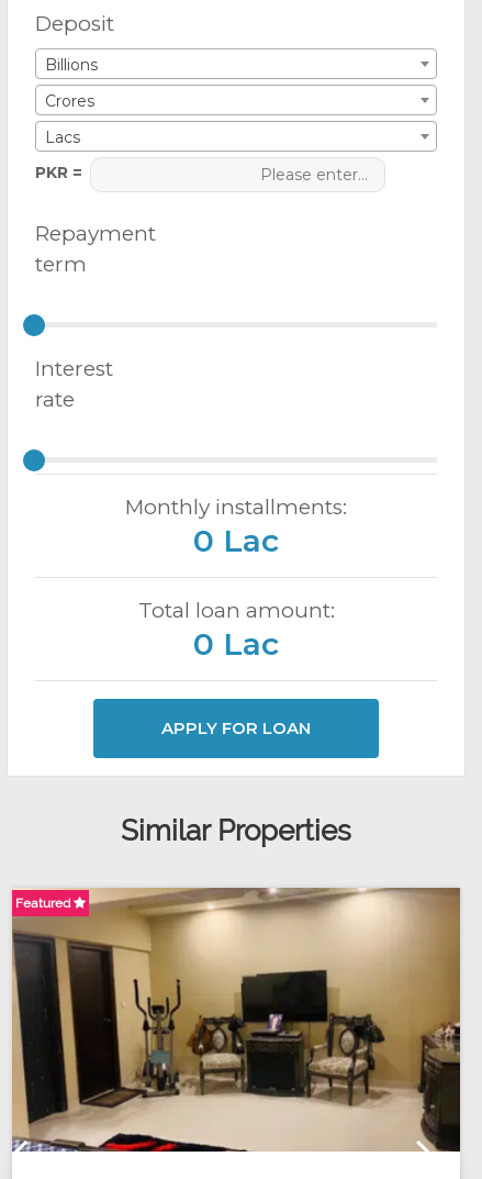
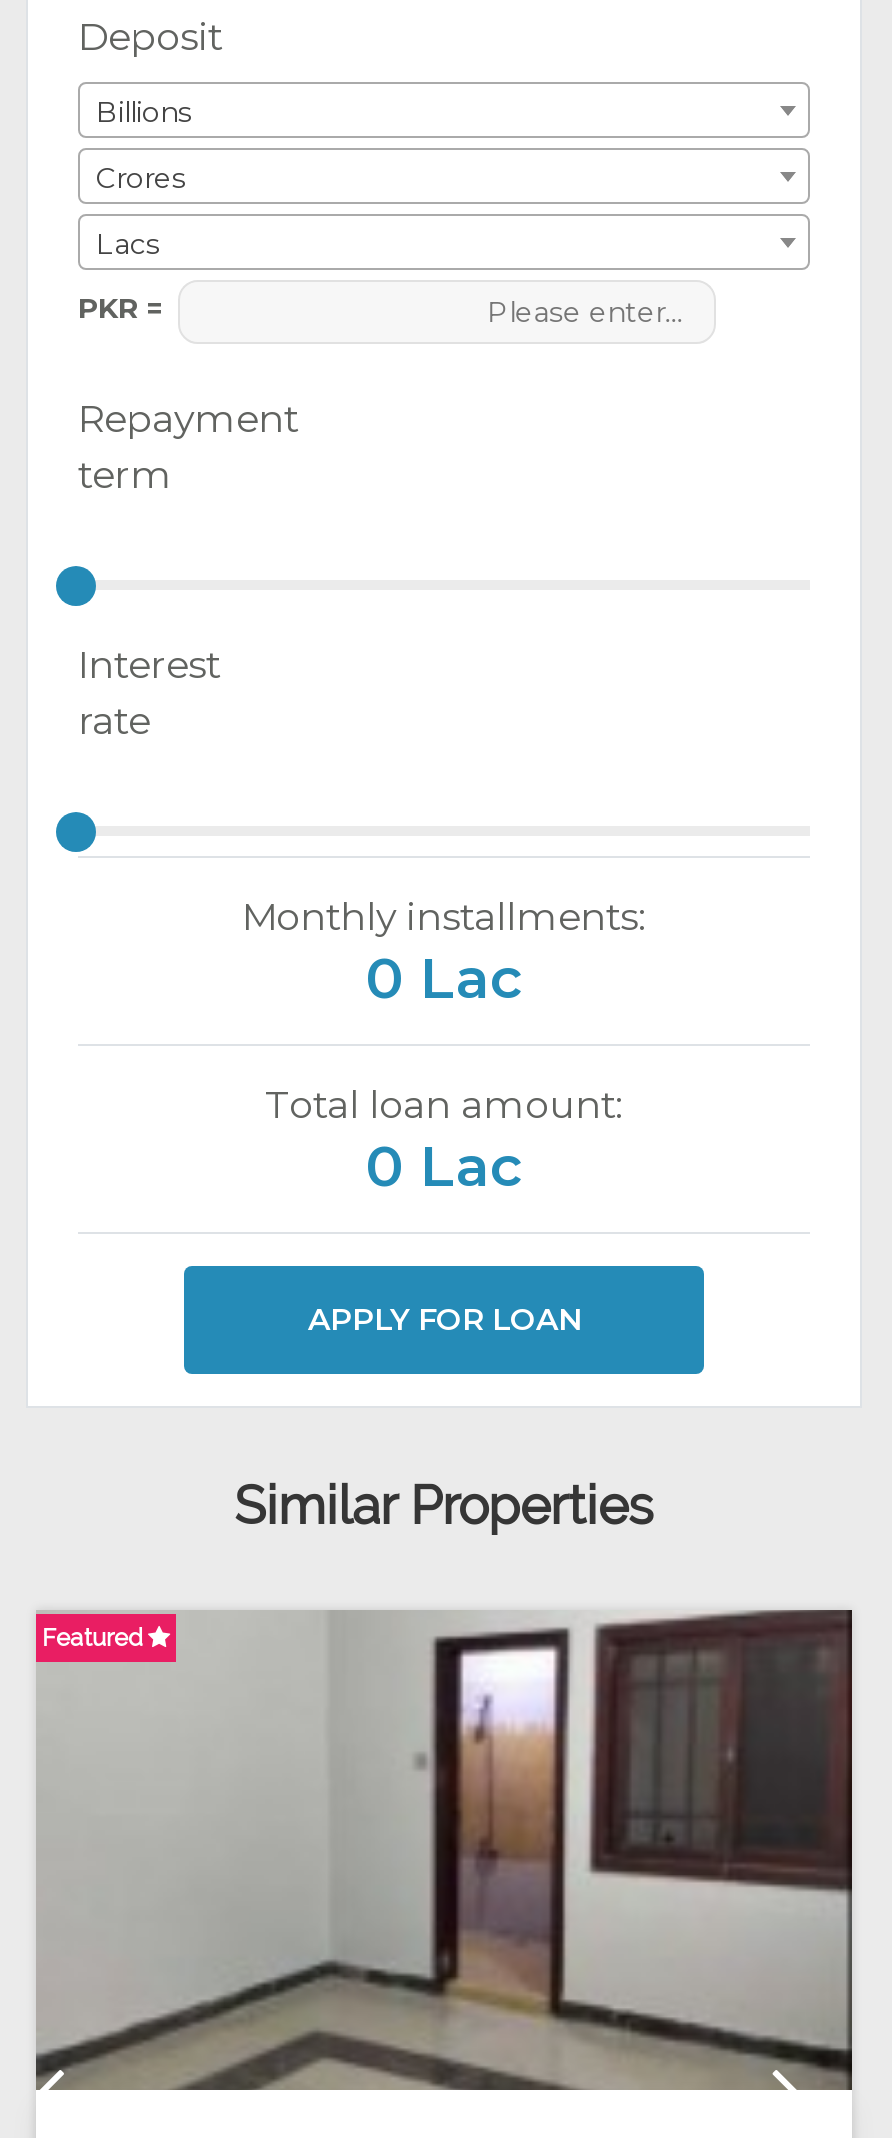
- [image]
+ [image]
